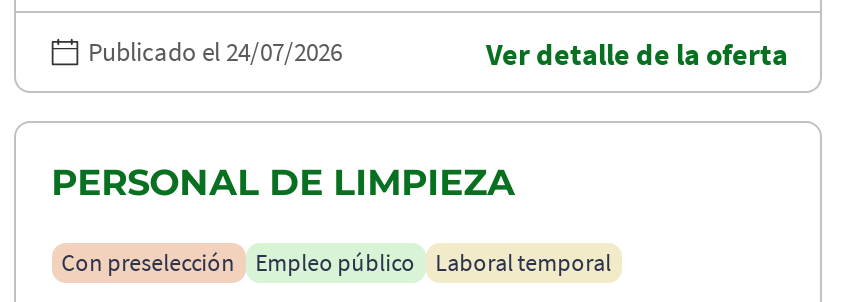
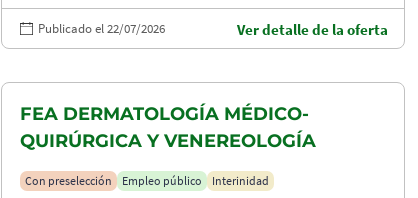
- Publicado el 24/07/2026
+ Publicado el 22/07/2026

- PERSONAL DE LIMPIEZA
+ FEA DERMATOLOGÍA MÉDICO-
+ QUIRÚRGICA Y VENEREOLOGÍA

- Laboral temporal
+ Interinidad
